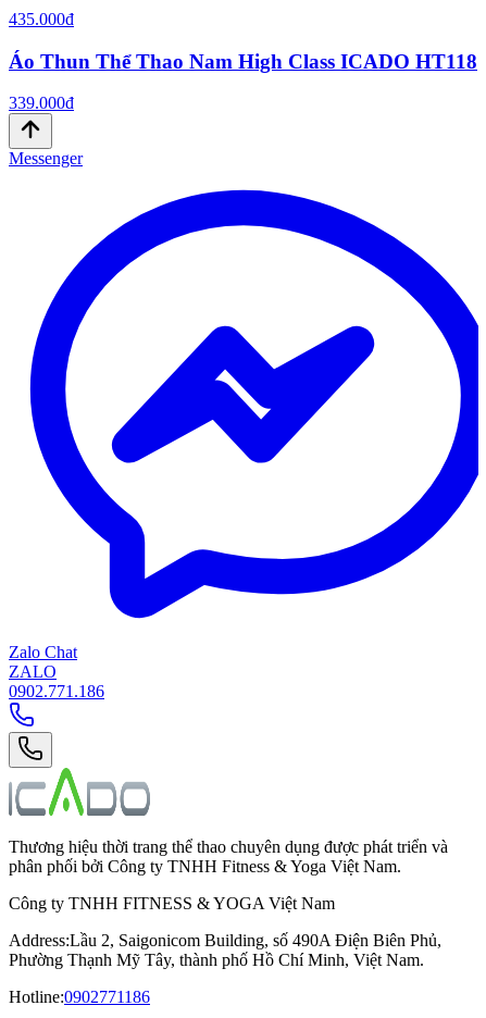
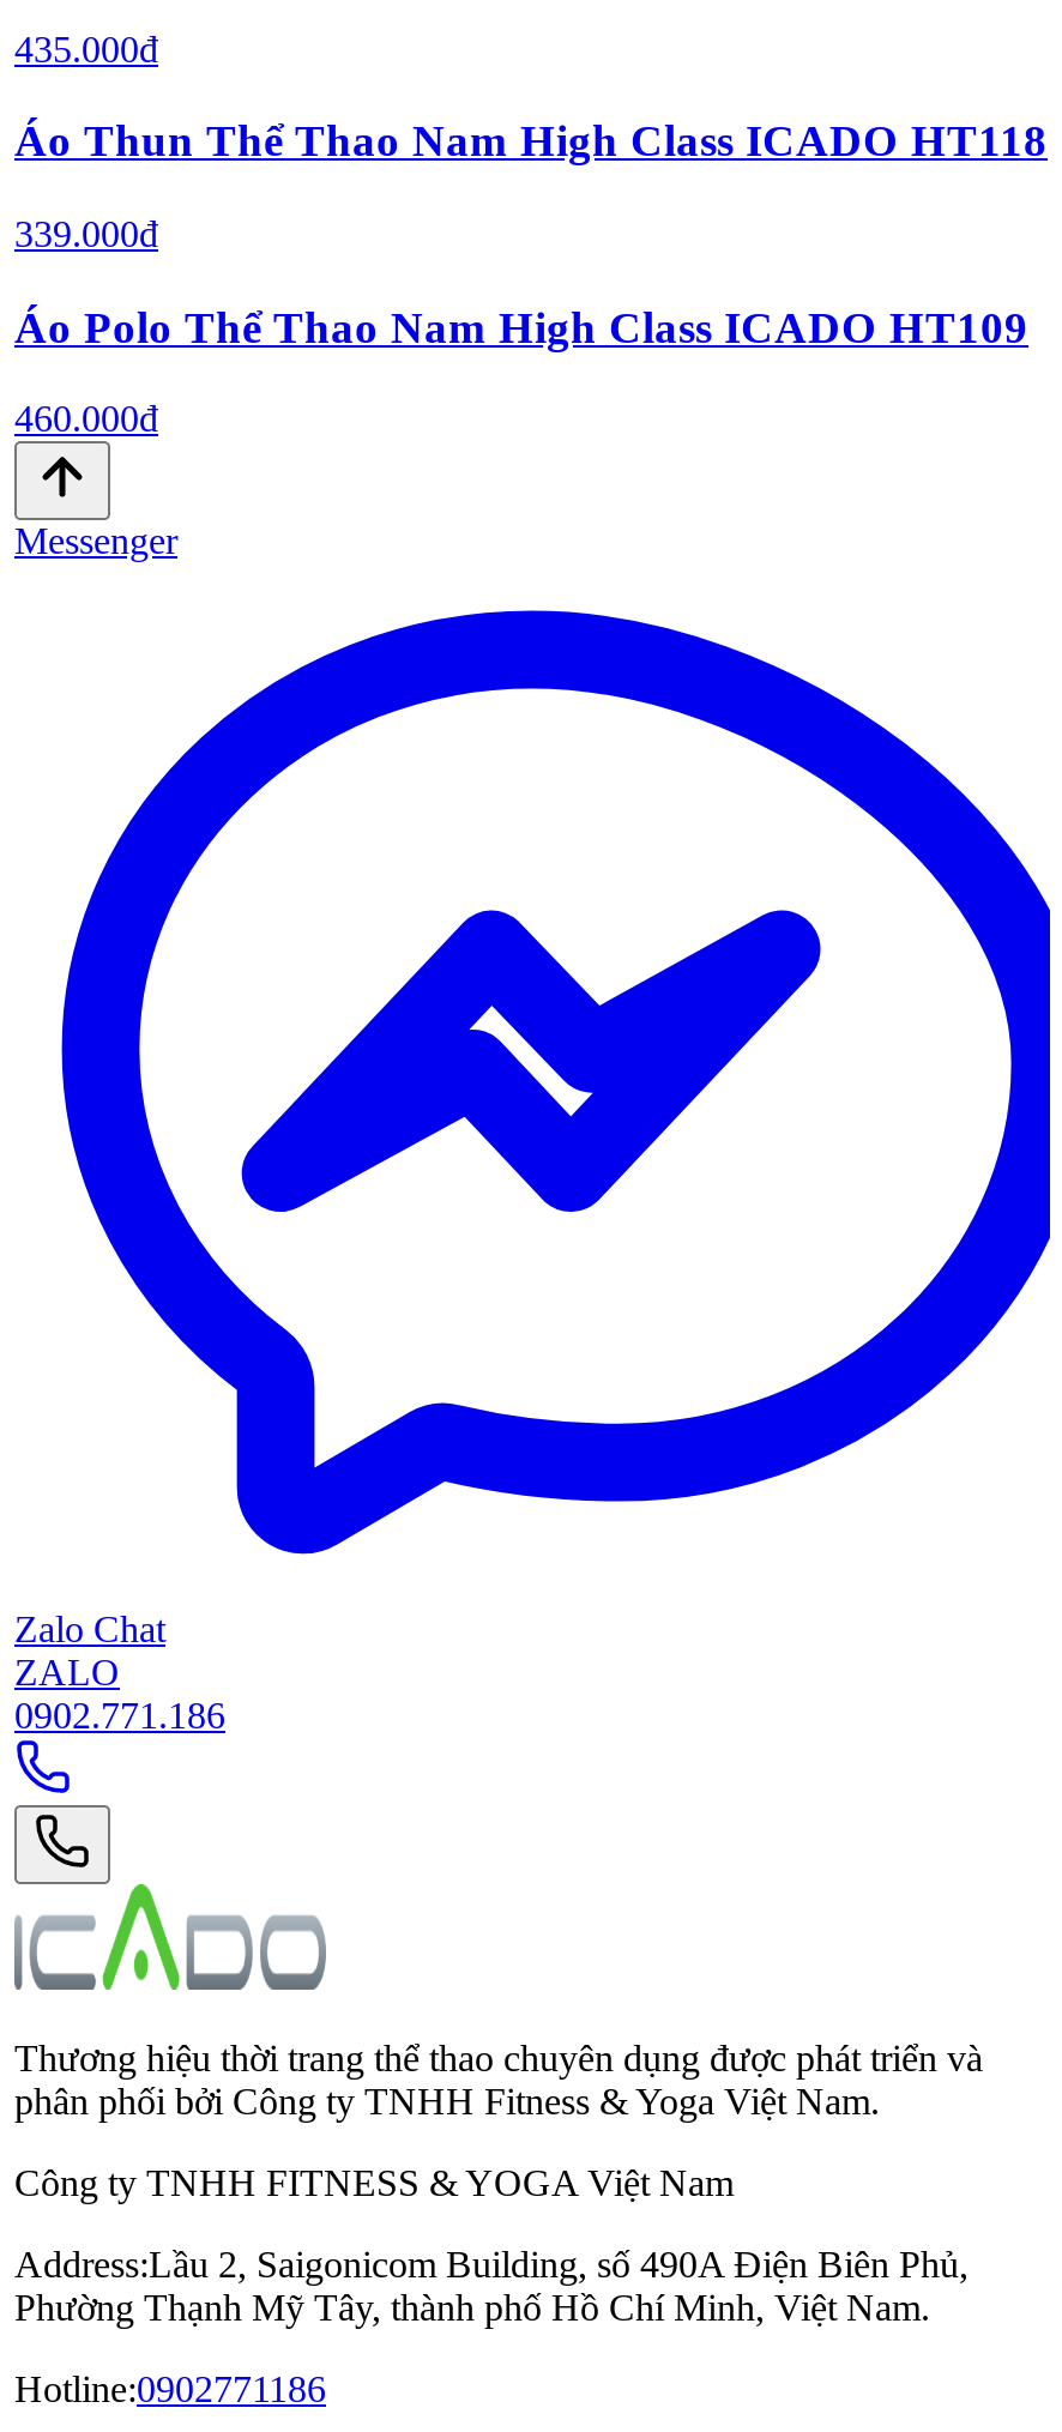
+ Áo Polo Thể Thao Nam High Class ICADO HT109
+ 460.000đ
